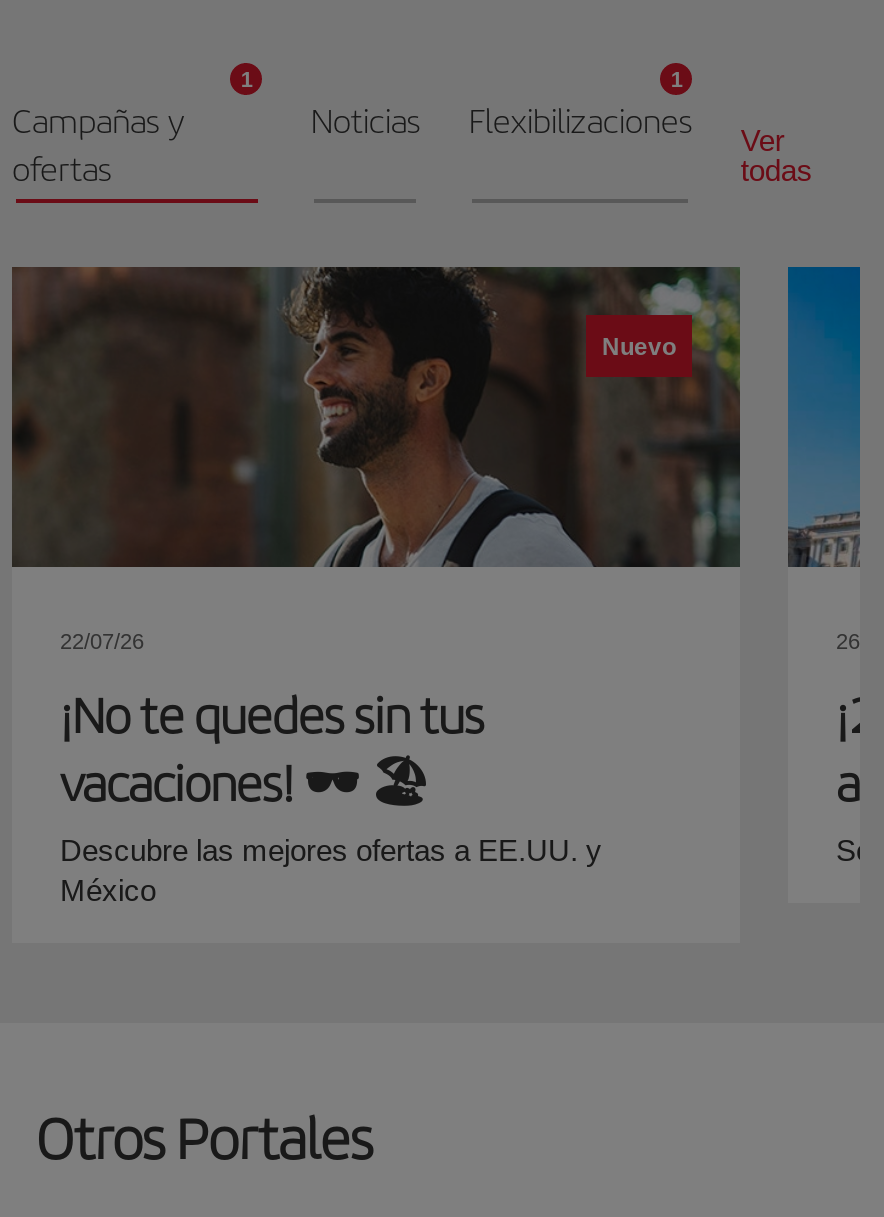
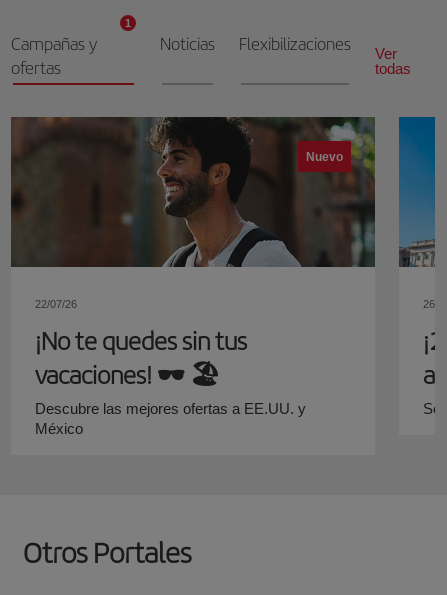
- 1
